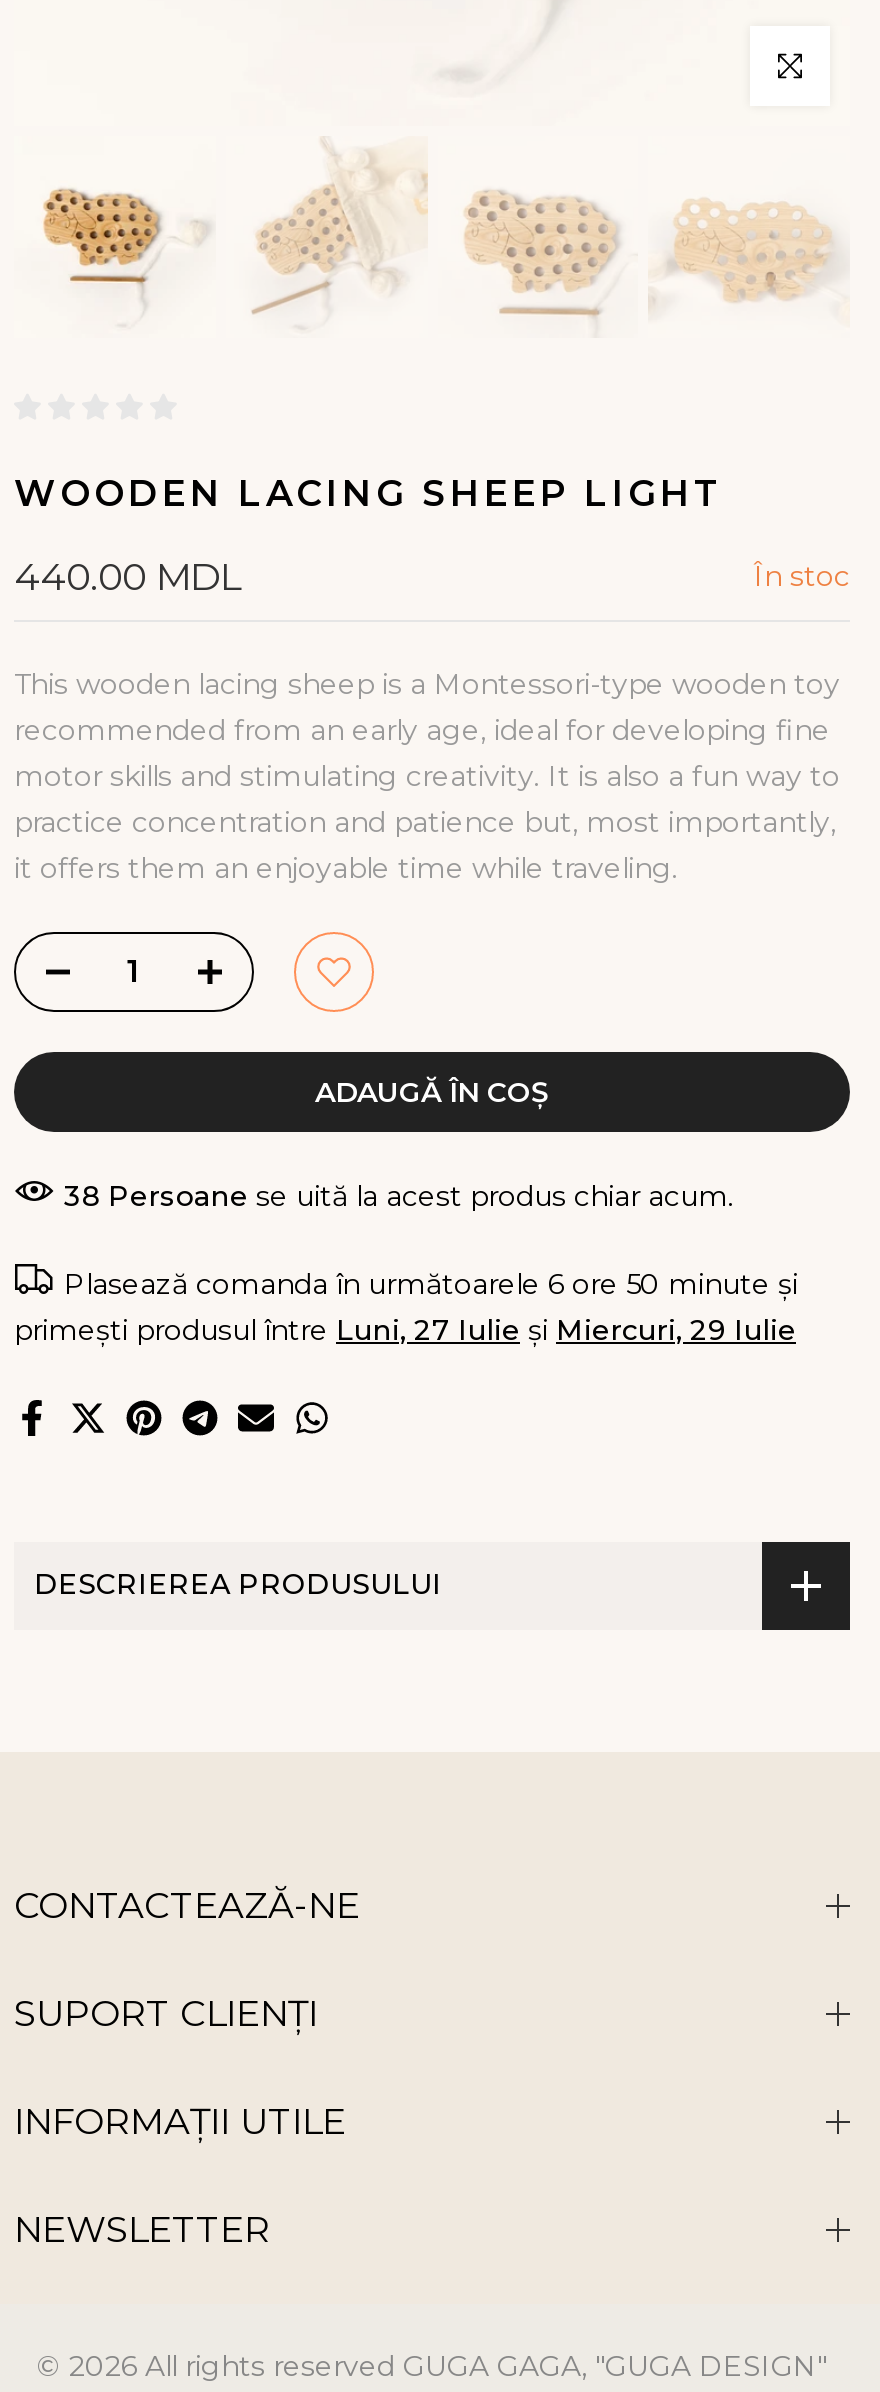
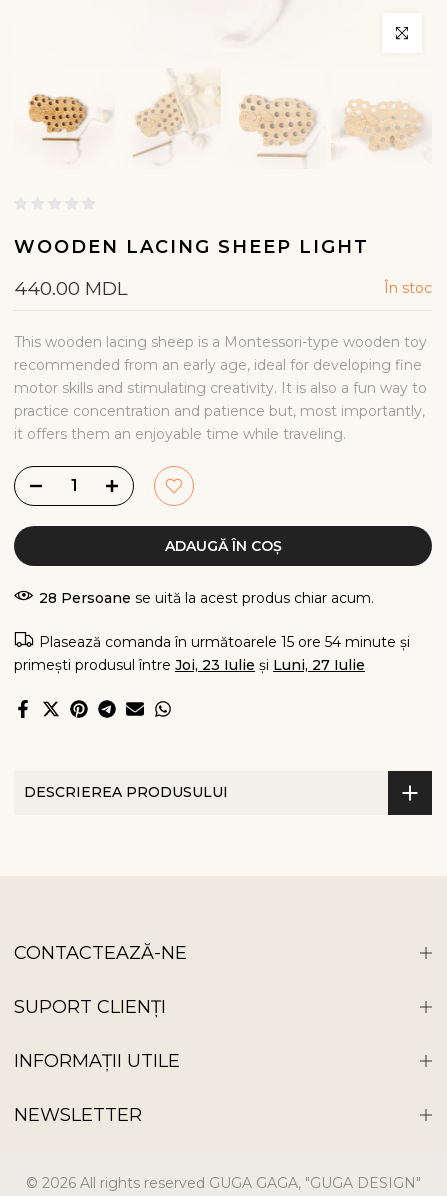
- 38 Persoane se uită la acest produs chiar acum.
+ 28 Persoane se uită la acest produs chiar acum.

- Plasează comanda în următoarele 6 ore 50 minute și
+ Plasează comanda în următoarele 15 ore 54 minute și

- primești produsul între Luni, 27 Iulie și Miercuri, 29 Iulie
+ primești produsul între Joi, 23 Iulie și Luni, 27 Iulie
